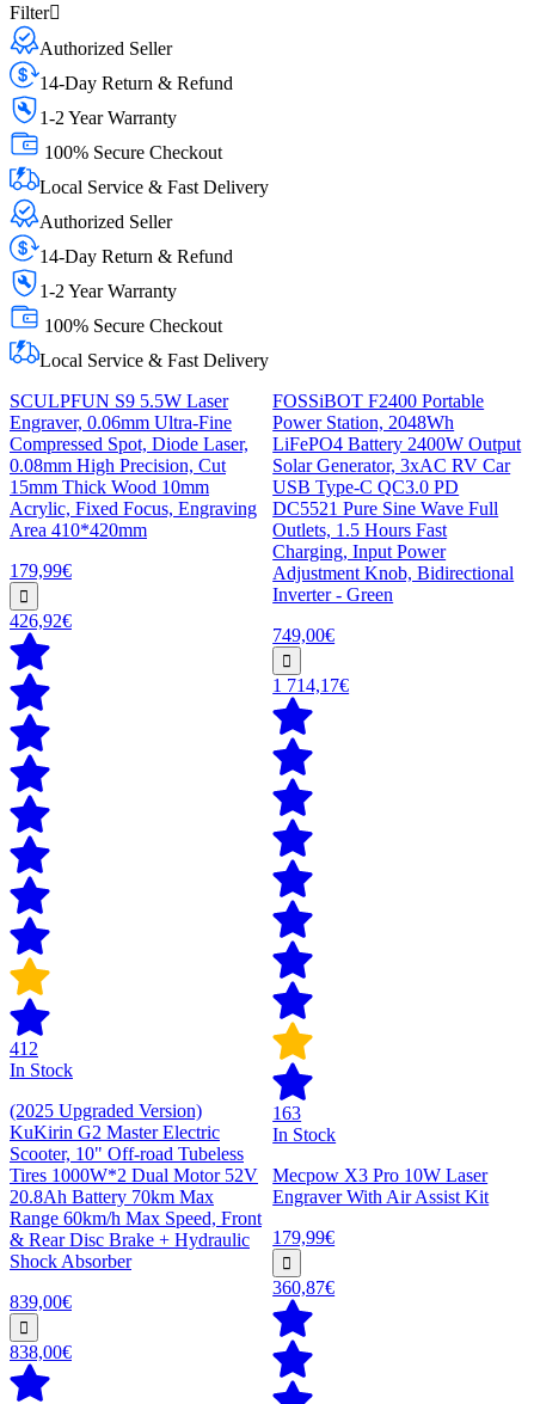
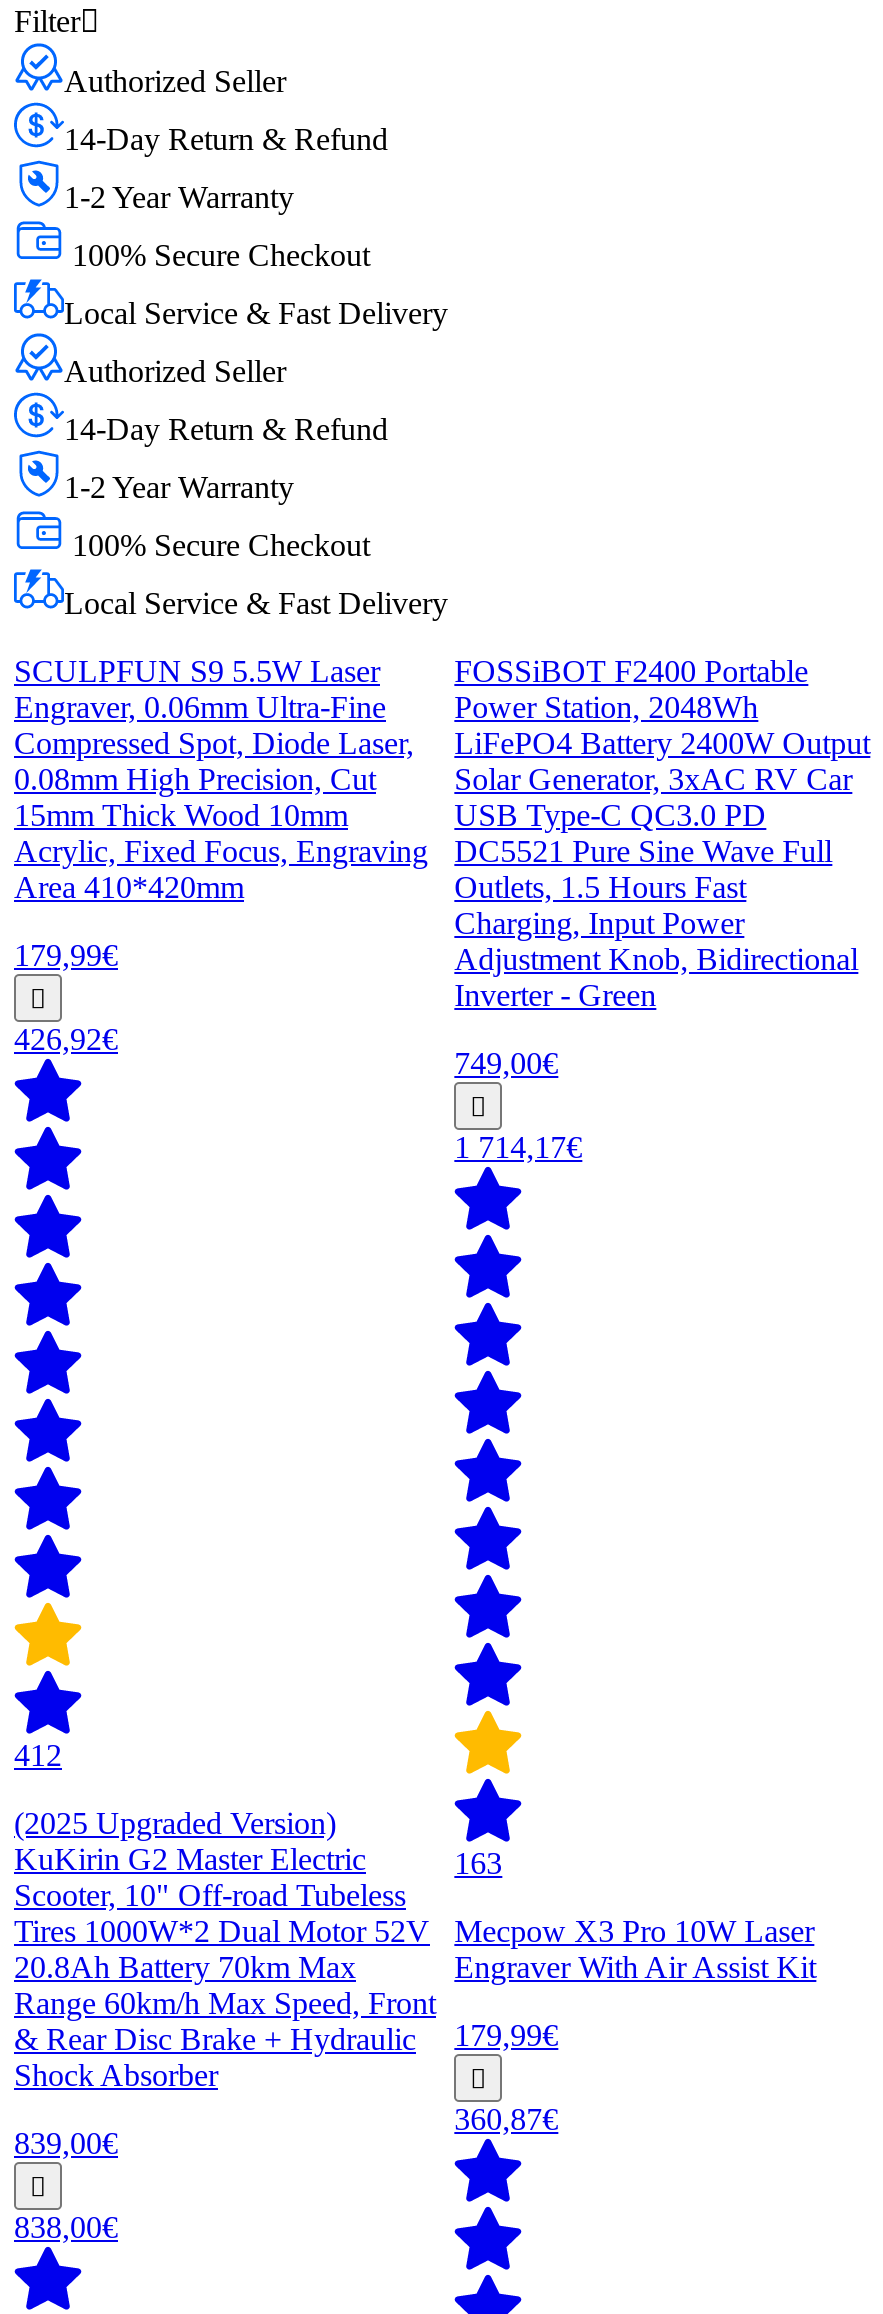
- In Stock

- In Stock
